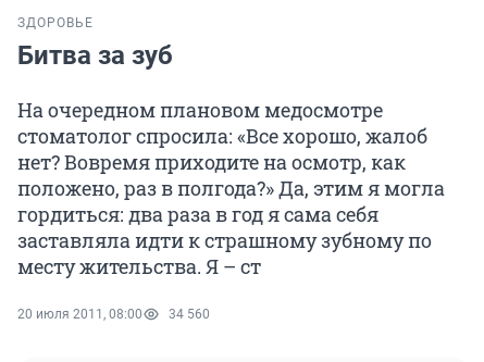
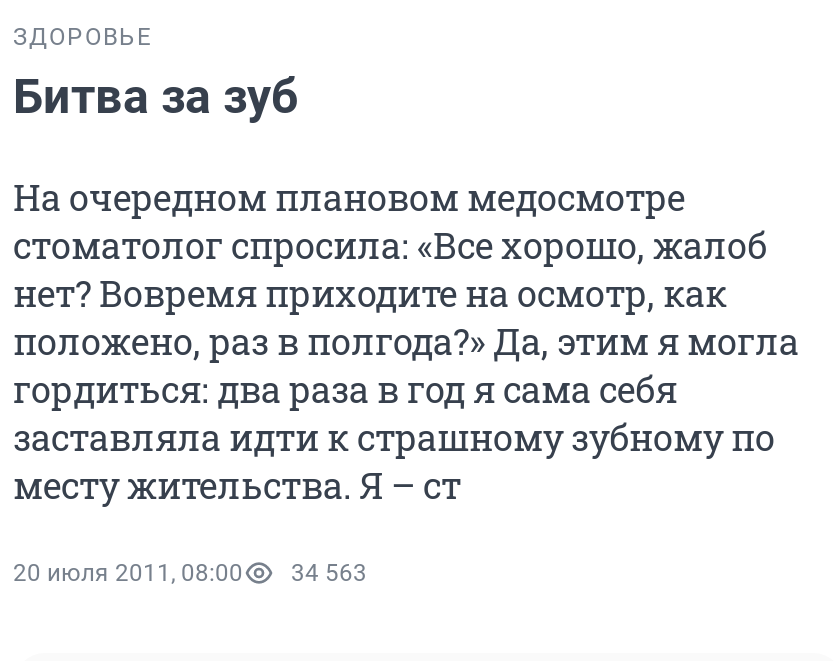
- 20 июля 2011, 08:00 34 560
+ 20 июля 2011, 08:00 34 563
